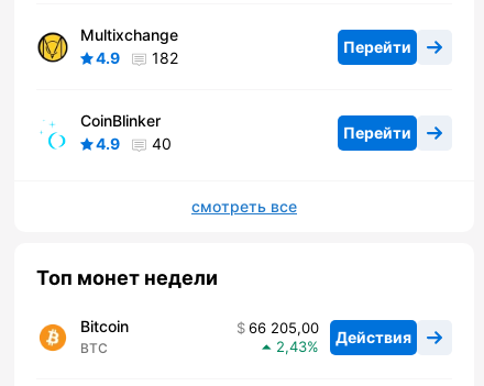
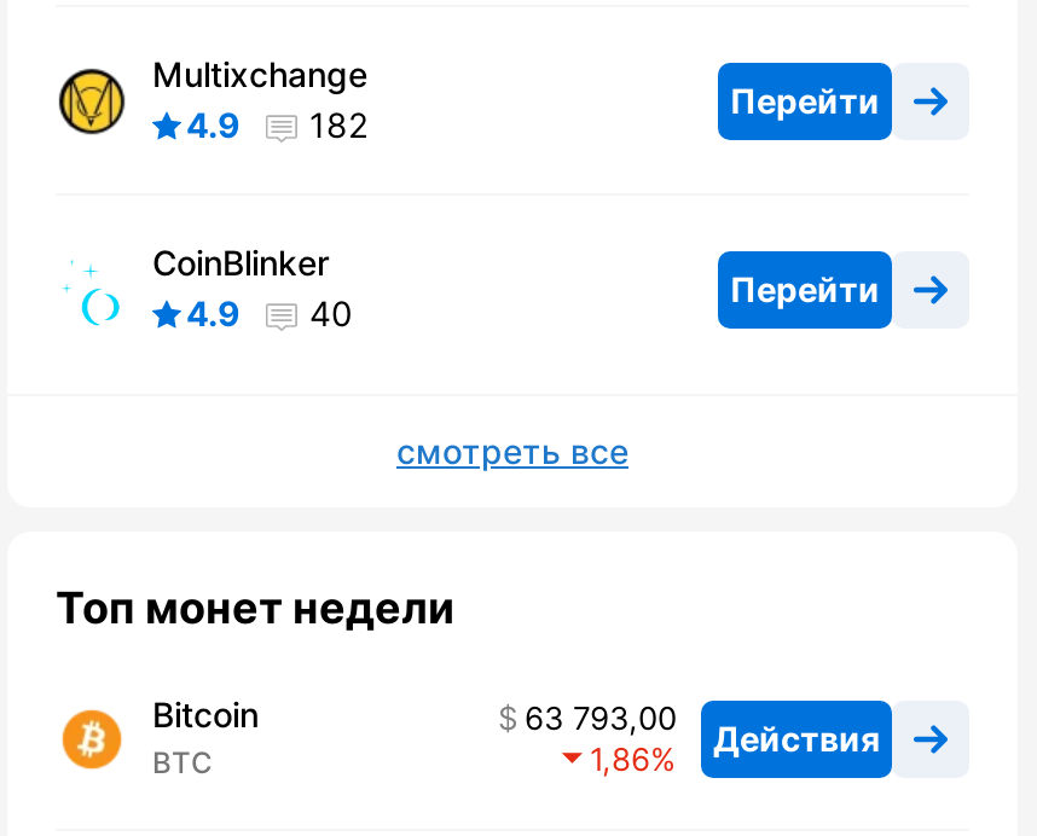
- 66 205,00 Действия
+ 63 793,00 Действия

- 2,43
+ 1,86
